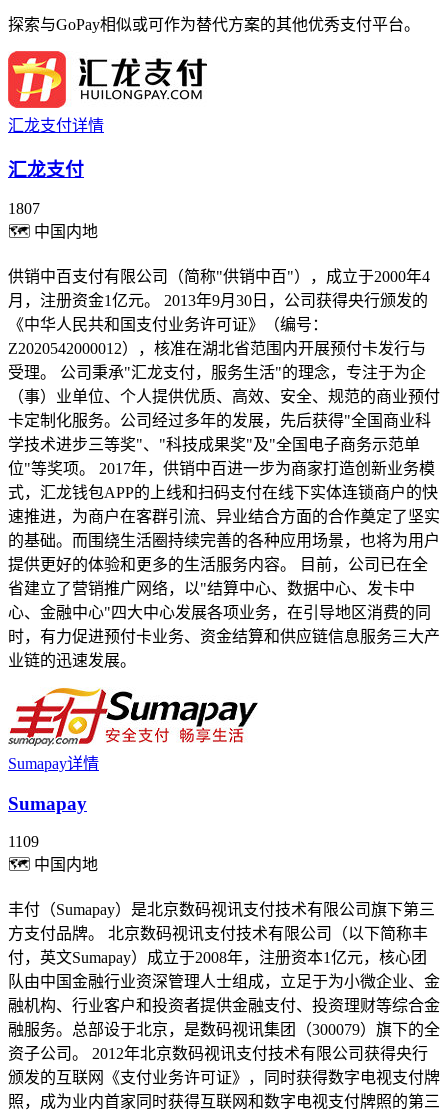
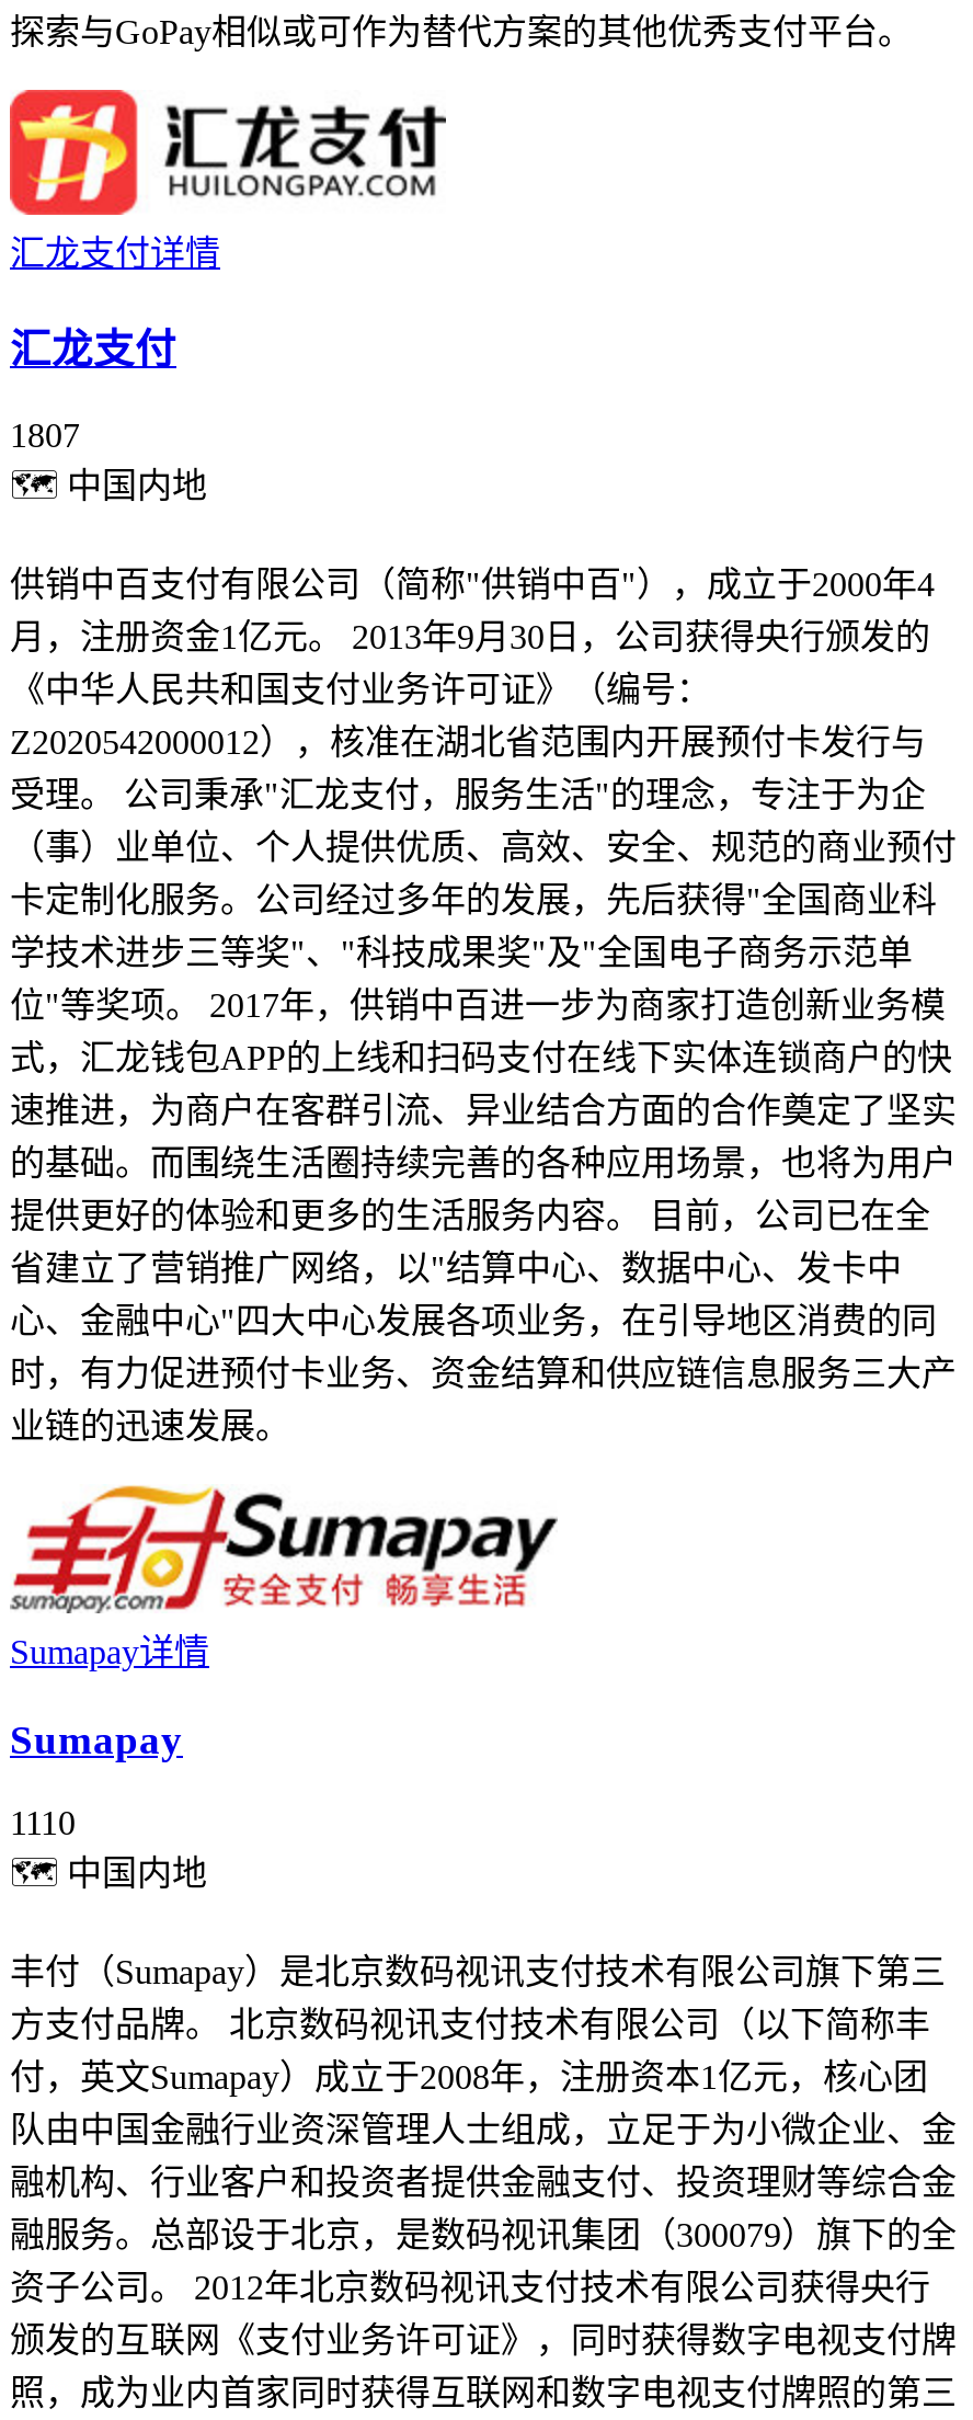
- 1109
+ 1110
